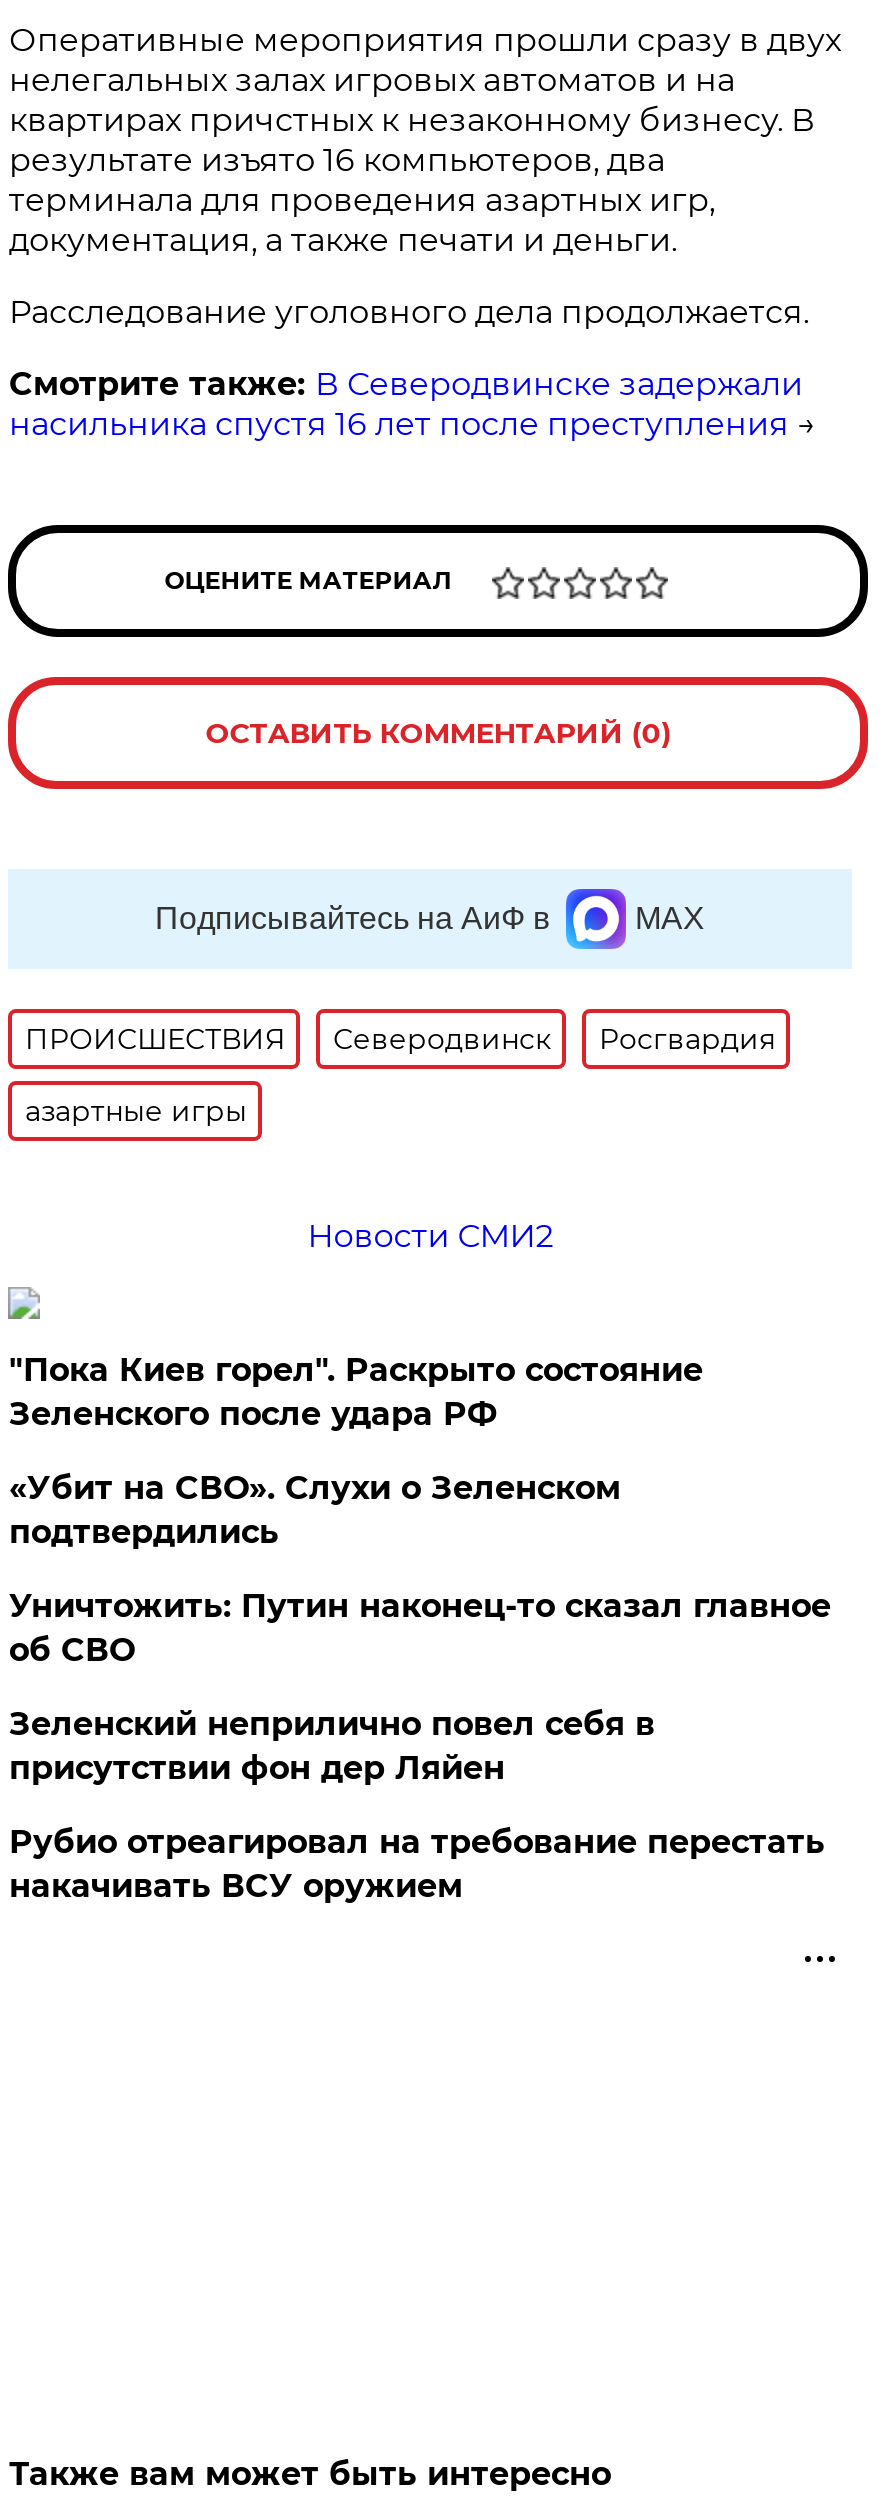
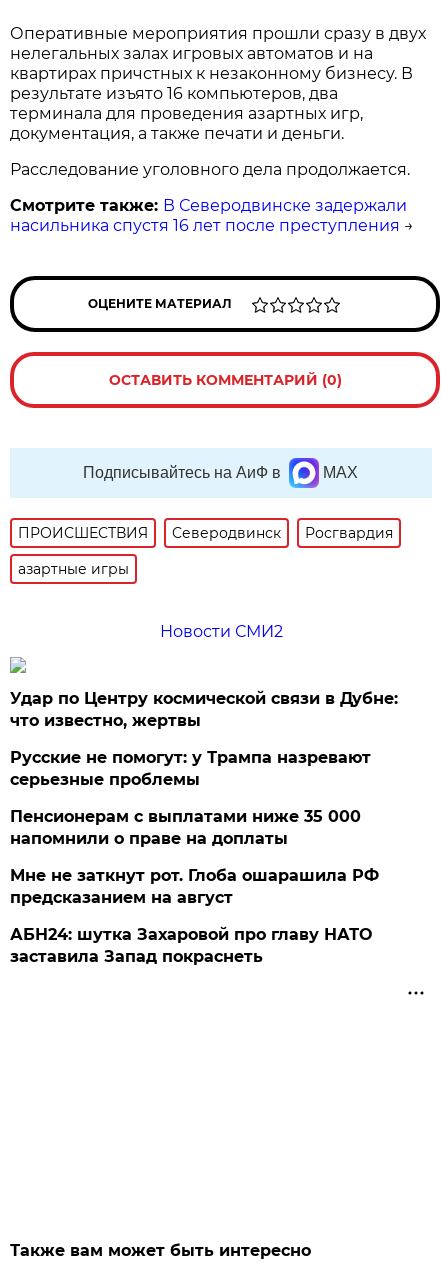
- "Пока Киев горел". Раскрыто состояние
- Зеленского после удара РФ
+ Удар по Центру космической связи в Дубне:
+ что известно, жертвы

- «Убит на СВО». Слухи о Зеленском
- подтвердились
+ Русские не помогут: у Трампа назревают
+ серьезные проблемы

- Уничтожить: Путин наконец-то сказал главное
- об СВО
+ Пенсионерам с выплатами ниже 35 000
+ напомнили о праве на доплаты

- Зеленский неприлично повел cебя в
- присутствии фон дер Ляйен
+ Мне не заткнут рот. Глоба ошарашила РФ
+ предсказанием на август

- Рубио отреагировал на требование перестать
- накачивать ВСУ оружием
+ АБН24: шутка Захаровой про главу НАТО
+ заставила Запад покраснеть
